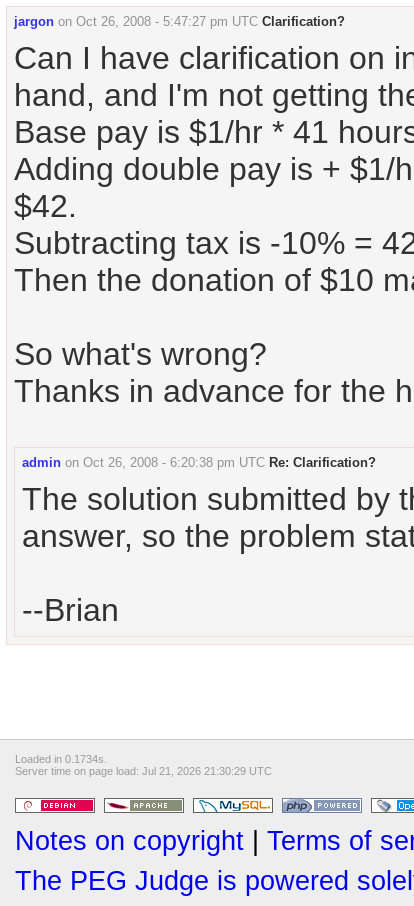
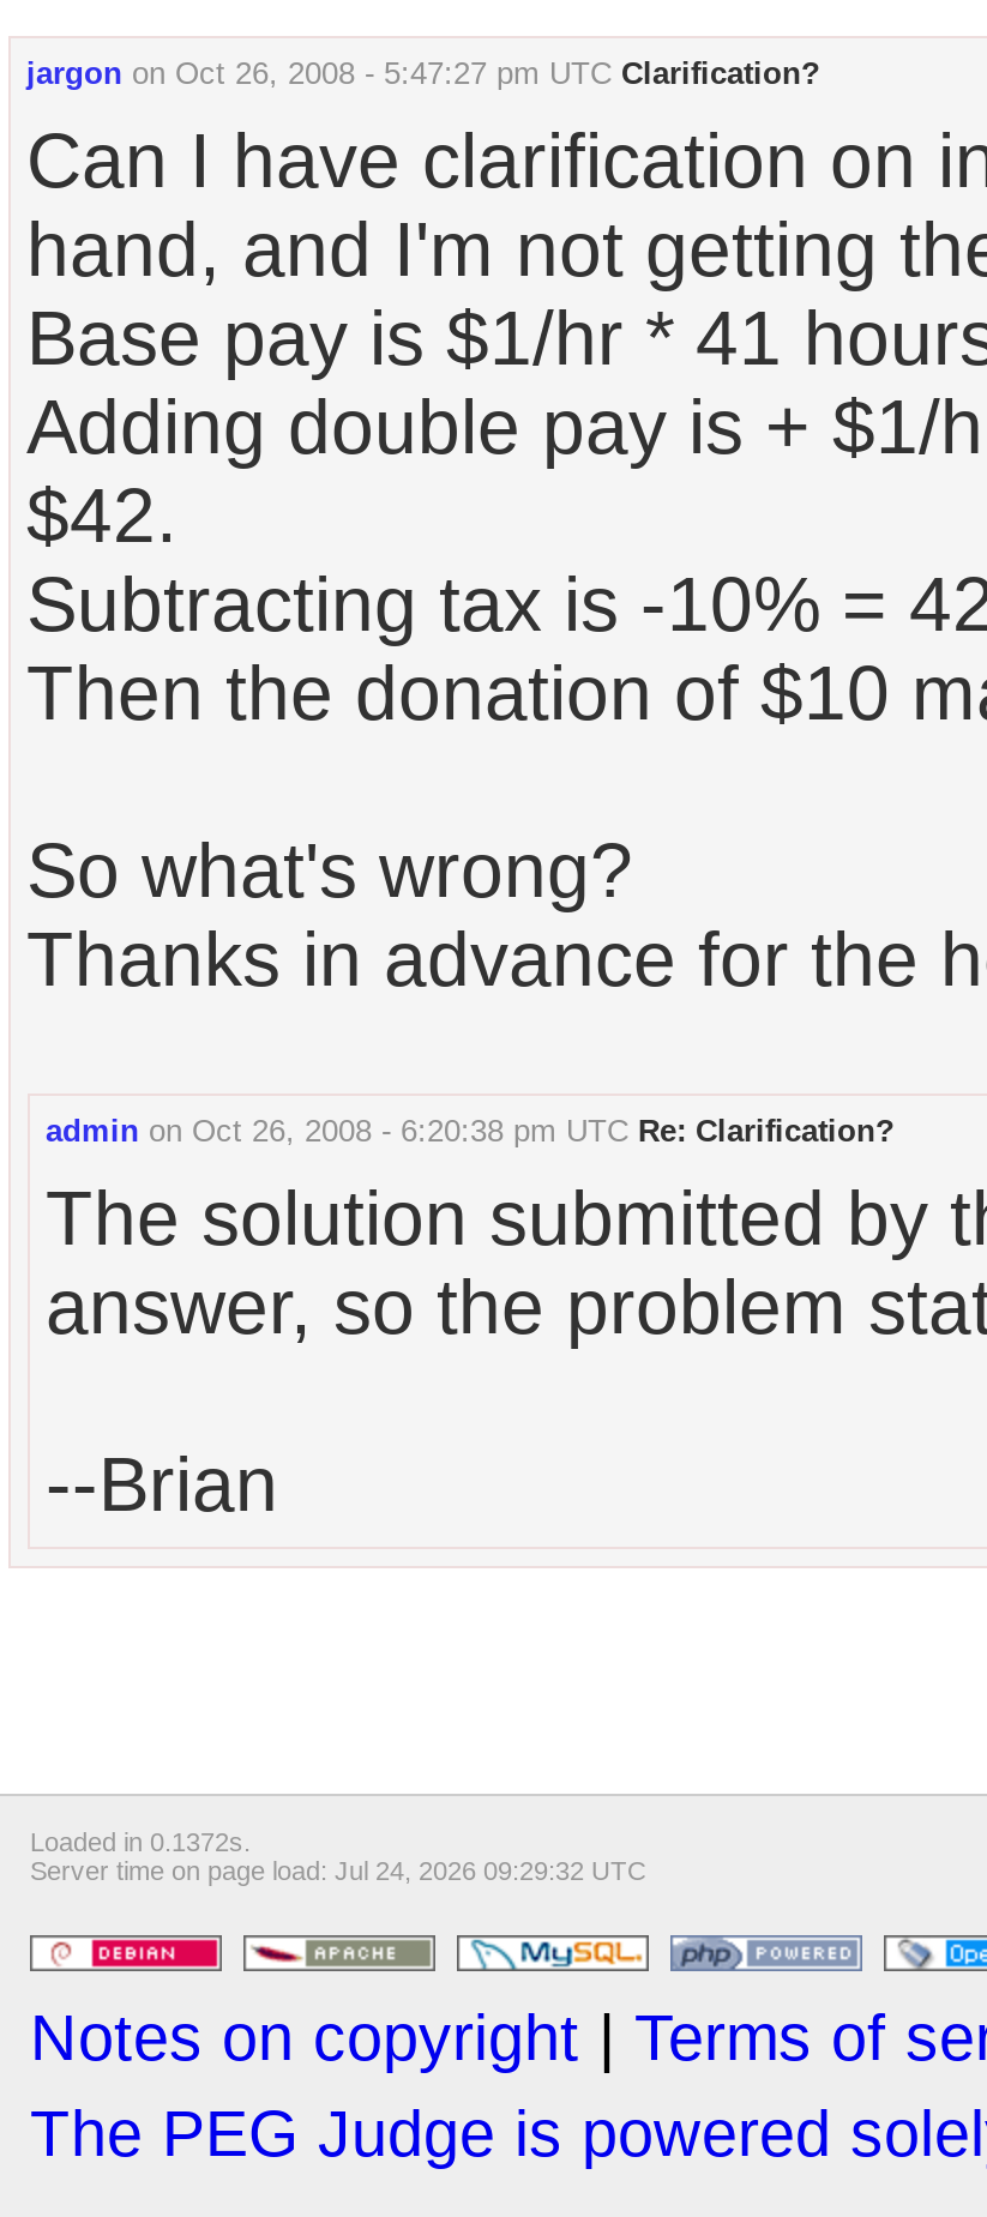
- Loaded in 0.1734s.
+ Loaded in 0.1372s.

- Server time on page load: Jul 21, 2026 21:30:29 UTC
+ Server time on page load: Jul 24, 2026 09:29:32 UTC
